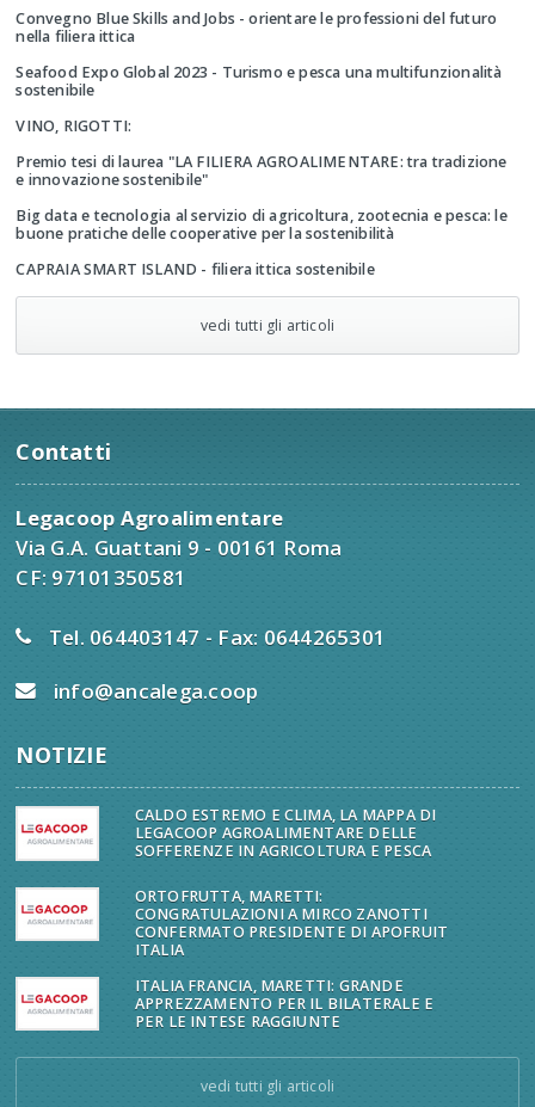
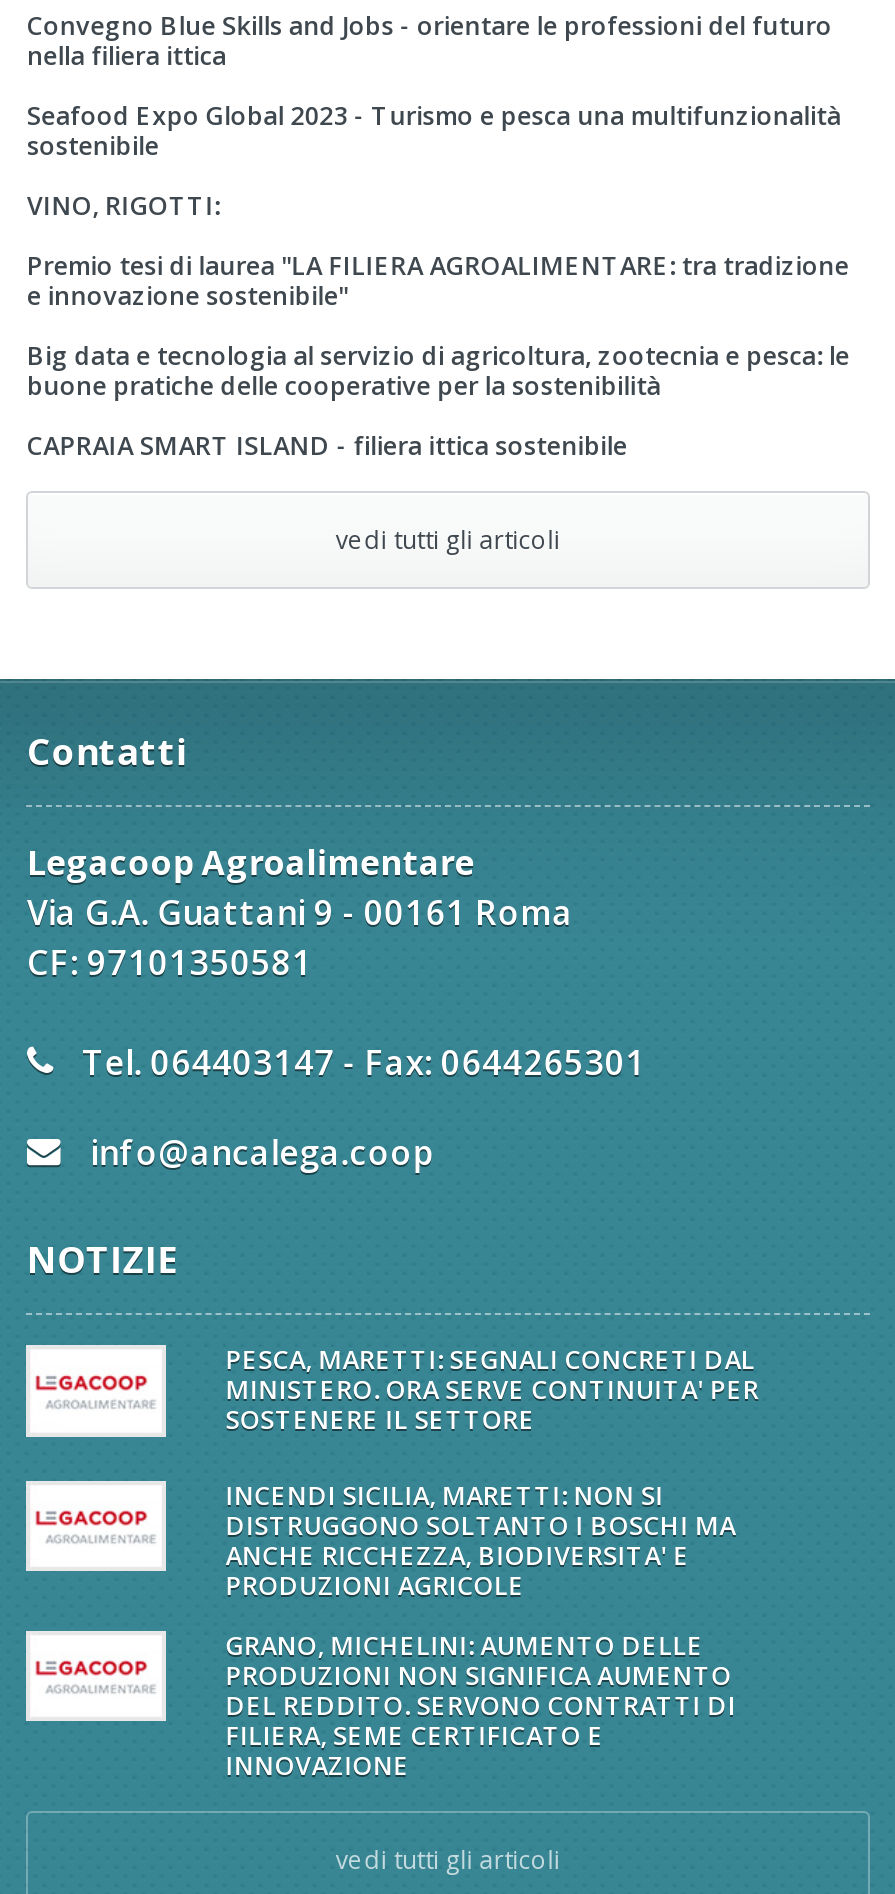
- CALDO ESTREMO E CLIMA, LA MAPPA DI
- LEGACOOP AGROALIMENTARE DELLE
- SOFFERENZE IN AGRICOLTURA E PESCA
+ PESCA, MARETTI: SEGNALI CONCRETI DAL
+ MINISTERO. ORA SERVE CONTINUITA' PER
+ SOSTENERE IL SETTORE

- ORTOFRUTTA, MARETTI:
- CONGRATULAZIONI A MIRCO ZANOTTI
- CONFERMATO PRESIDENTE DI APOFRUIT
- ITALIA
+ INCENDI SICILIA, MARETTI: NON SI
+ DISTRUGGONO SOLTANTO I BOSCHI MA
+ ANCHE RICCHEZZA, BIODIVERSITA' E
+ PRODUZIONI AGRICOLE

- ITALIA FRANCIA, MARETTI: GRANDE
- APPREZZAMENTO PER IL BILATERALE E
- PER LE INTESE RAGGIUNTE
+ GRANO, MICHELINI: AUMENTO DELLE
+ PRODUZIONI NON SIGNIFICA AUMENTO
+ DEL REDDITO. SERVONO CONTRATTI DI
+ FILIERA, SEME CERTIFICATO E
+ INNOVAZIONE
